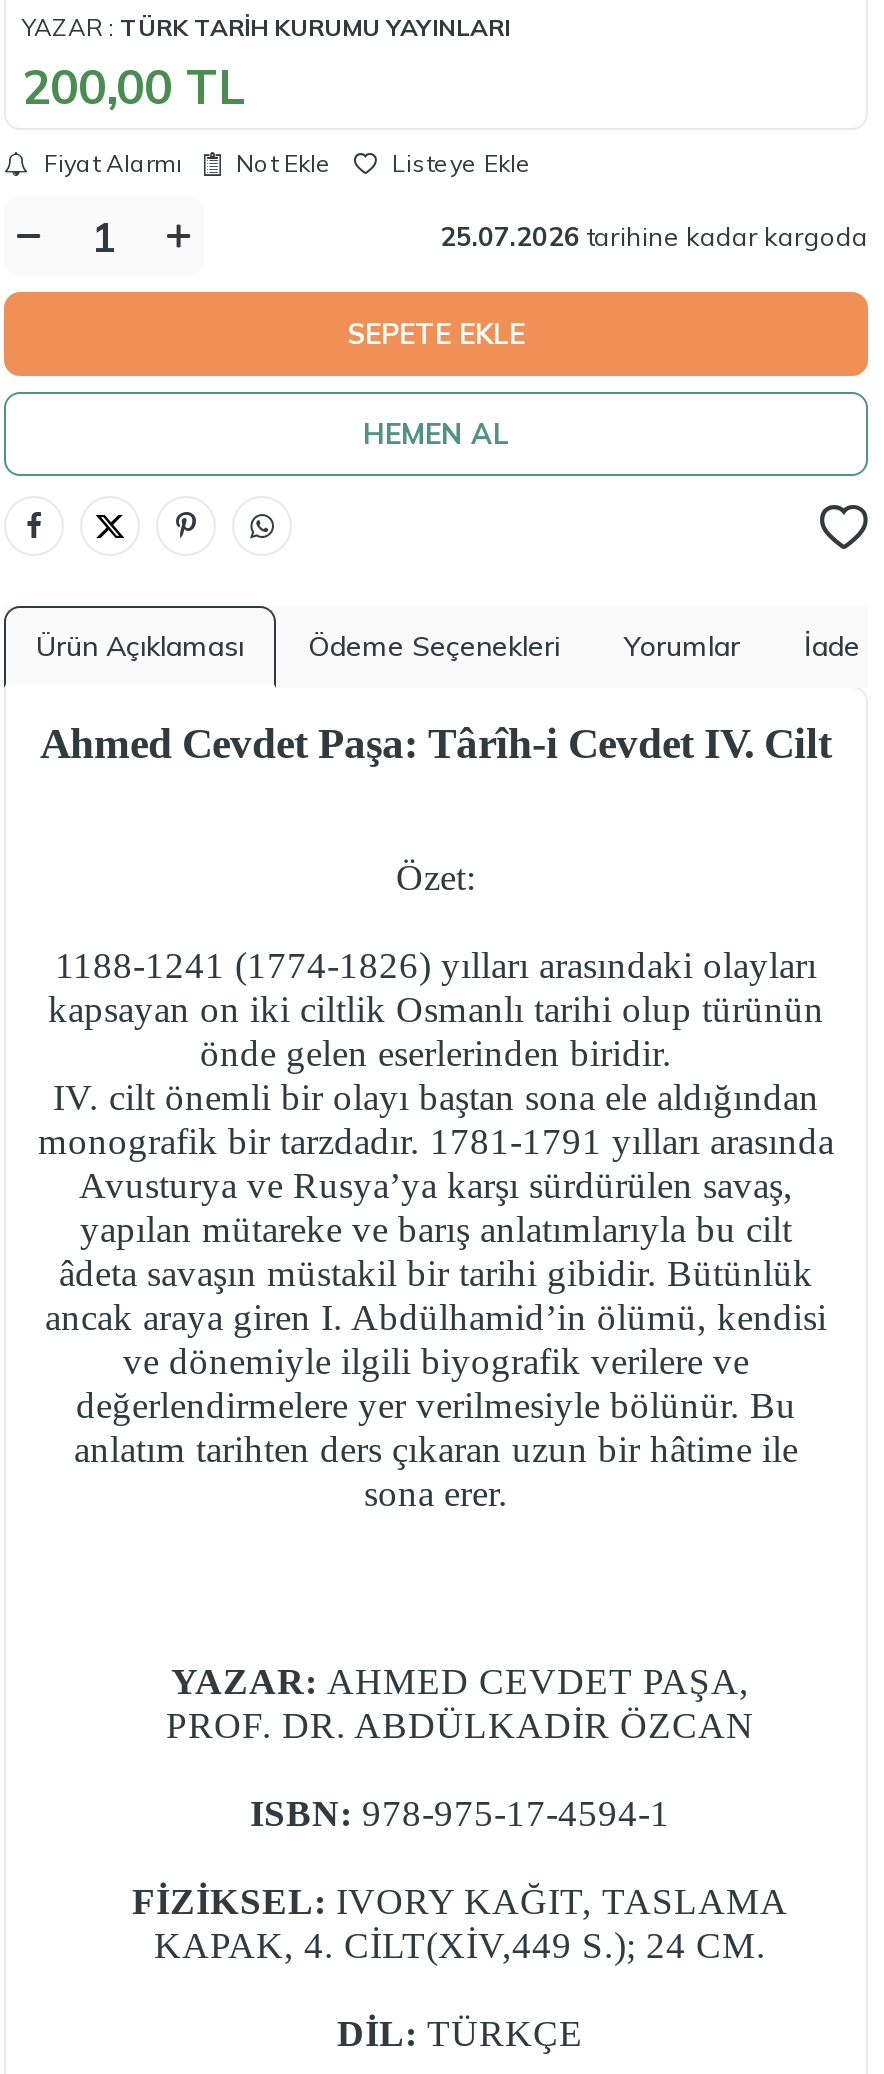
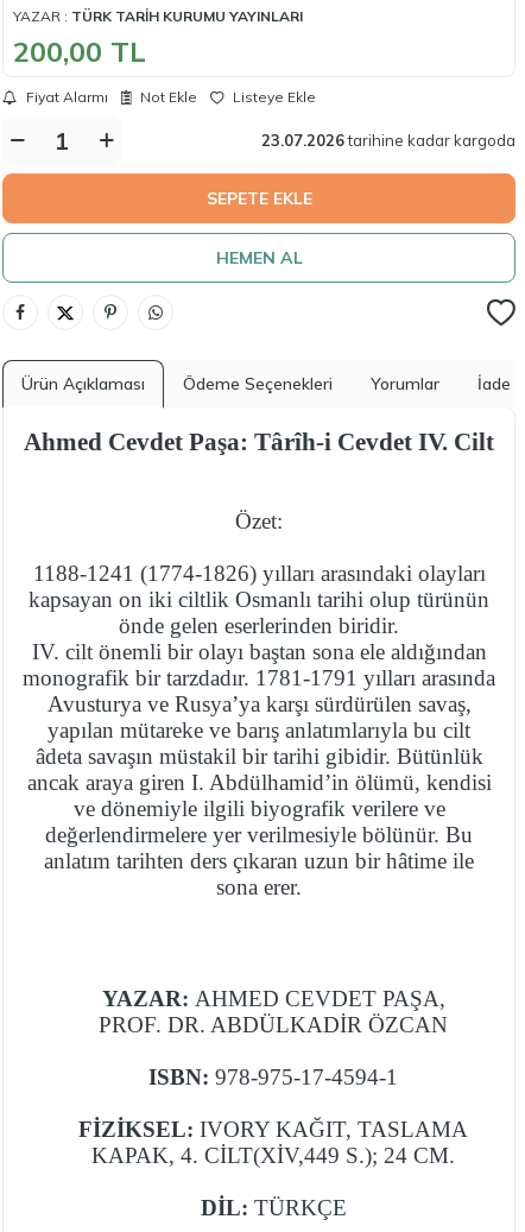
- 25.07.2026 tarihine kadar kargoda
+ 23.07.2026 tarihine kadar kargoda
